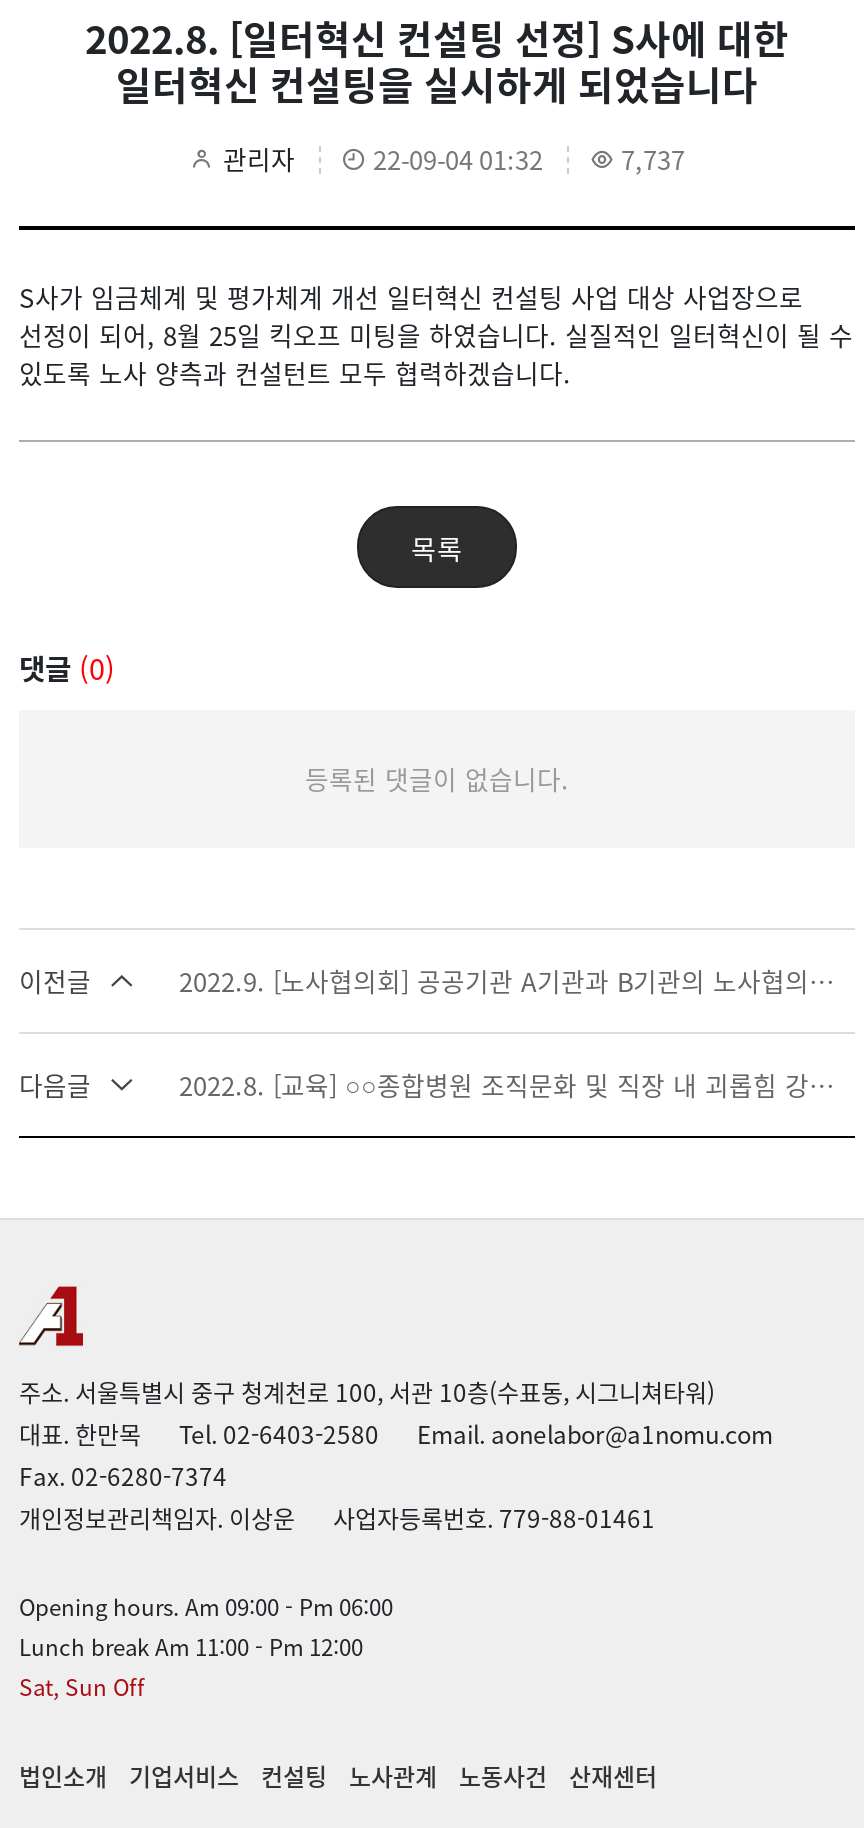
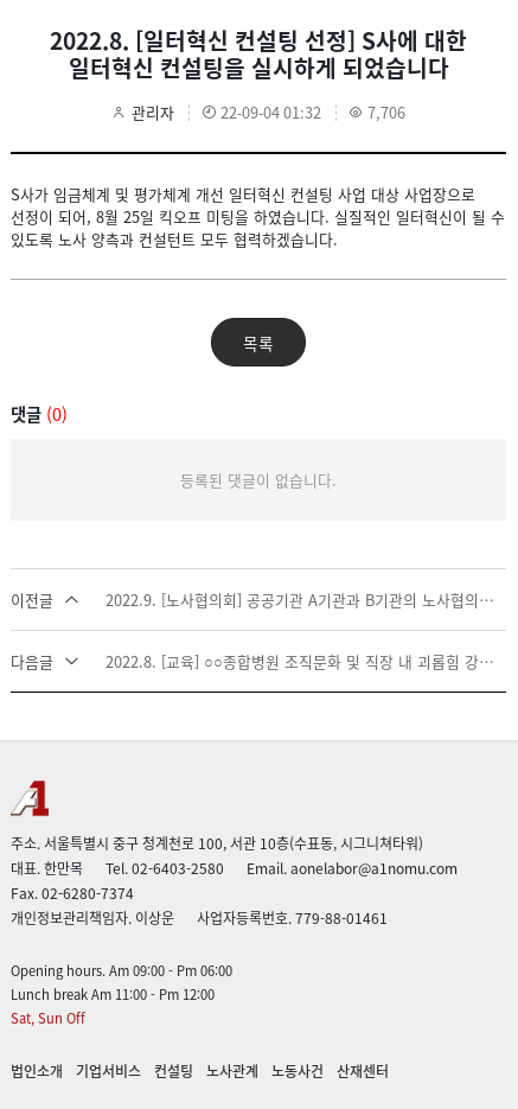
- 7,737
+ 7,706
